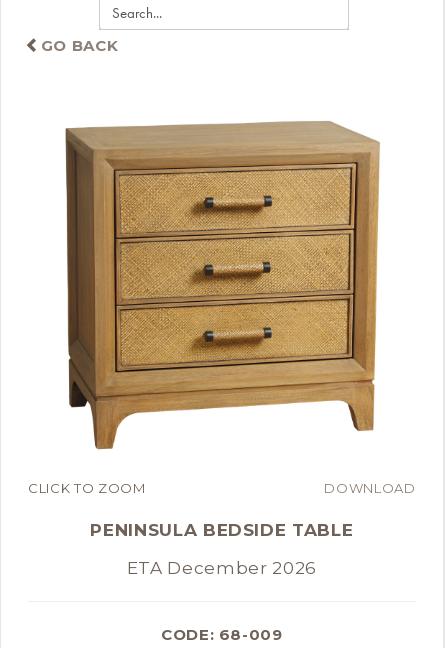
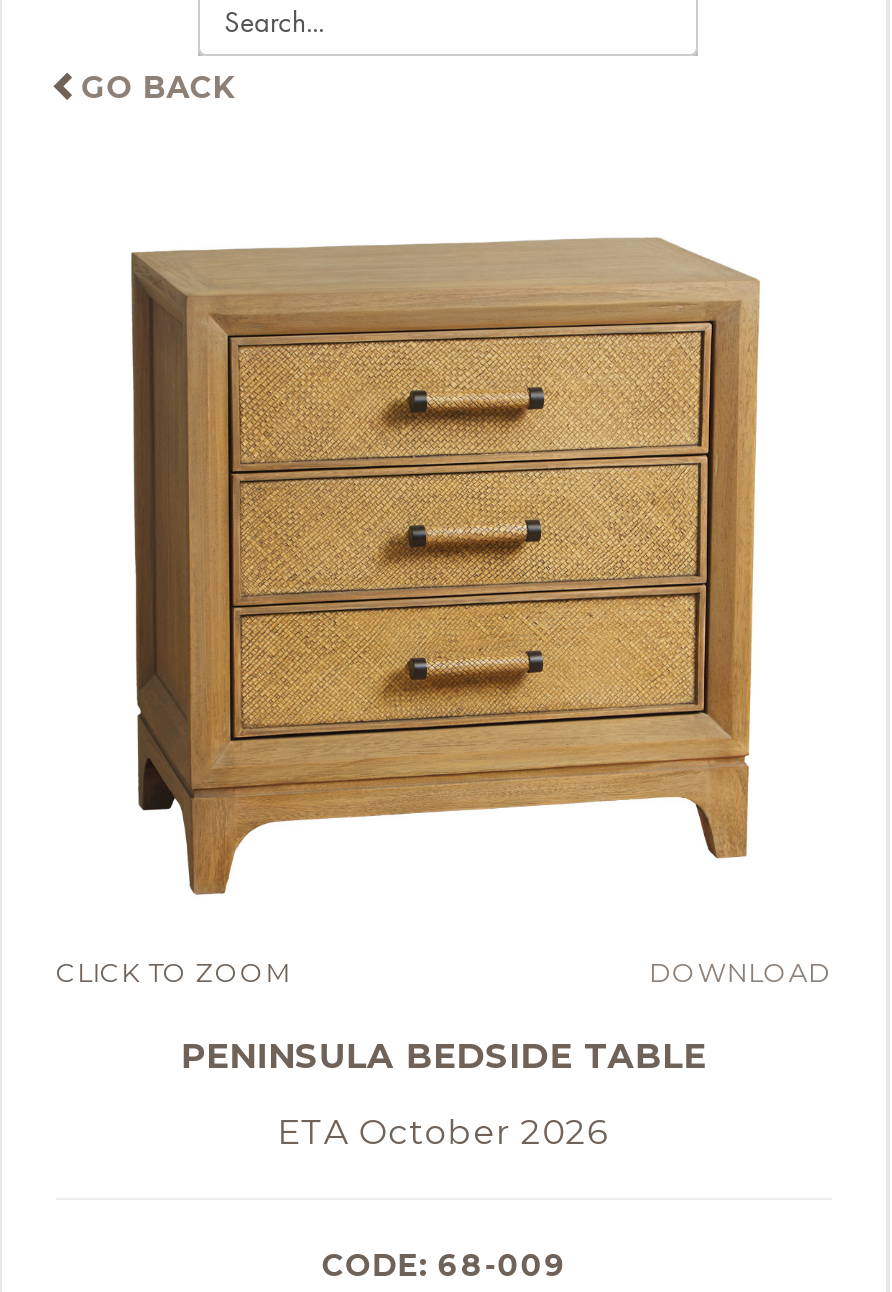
- ETA December 2026
+ ETA October 2026
